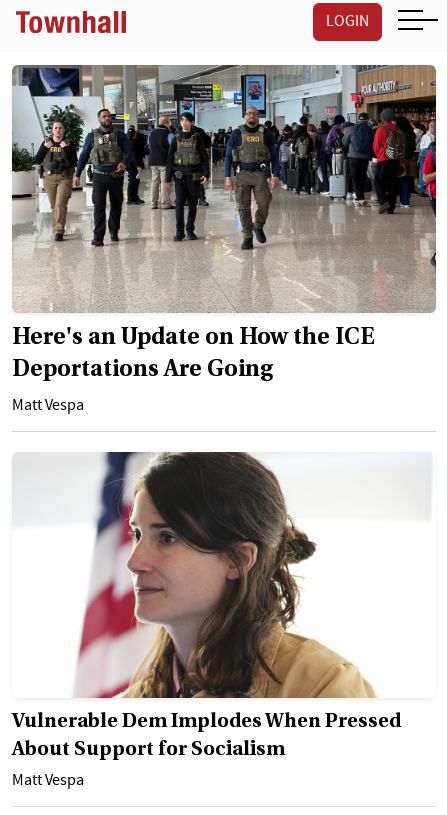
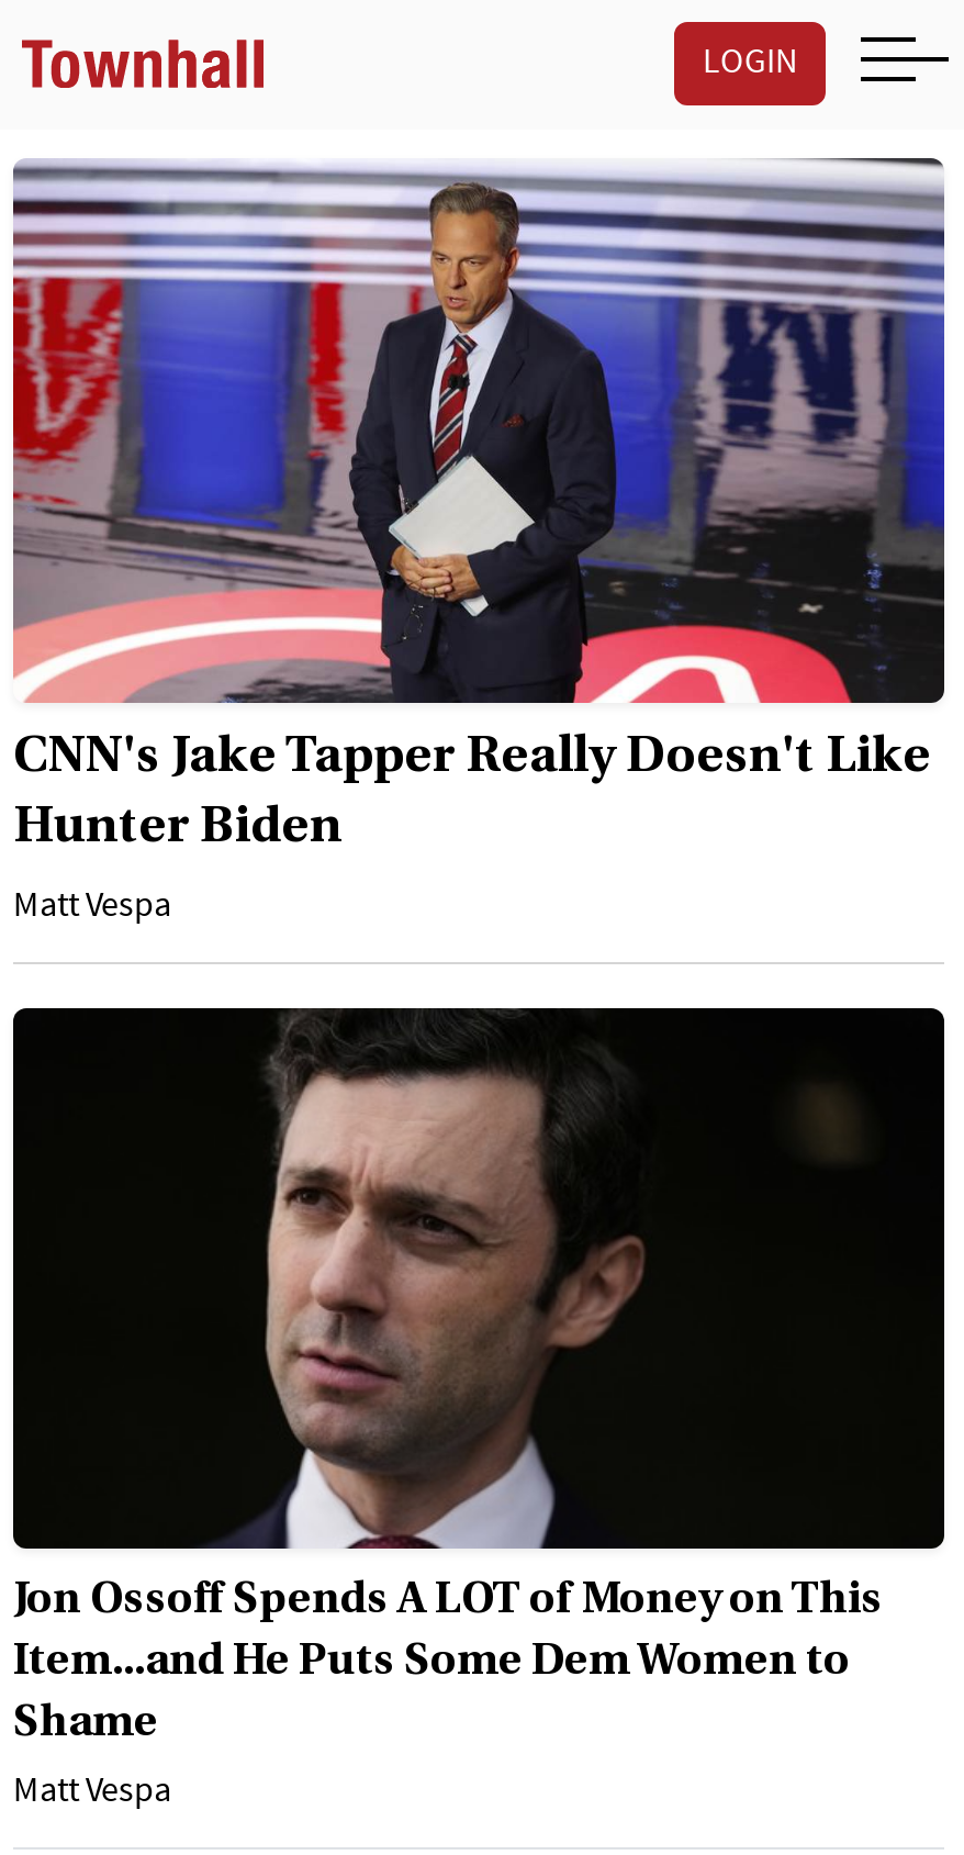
- [image]
- Here's an Update on How the ICE
- Deportations Are Going
+ [image]
+ CNN's Jake Tapper Really Doesn't Like
+ Hunter Biden

- [image]
- Vulnerable Dem Implodes When Pressed
- About Support for Socialism
+ [image]
+ Jon Ossoff Spends A LOT of Money on This
+ Item...and He Puts Some Dem Women to
+ Shame
